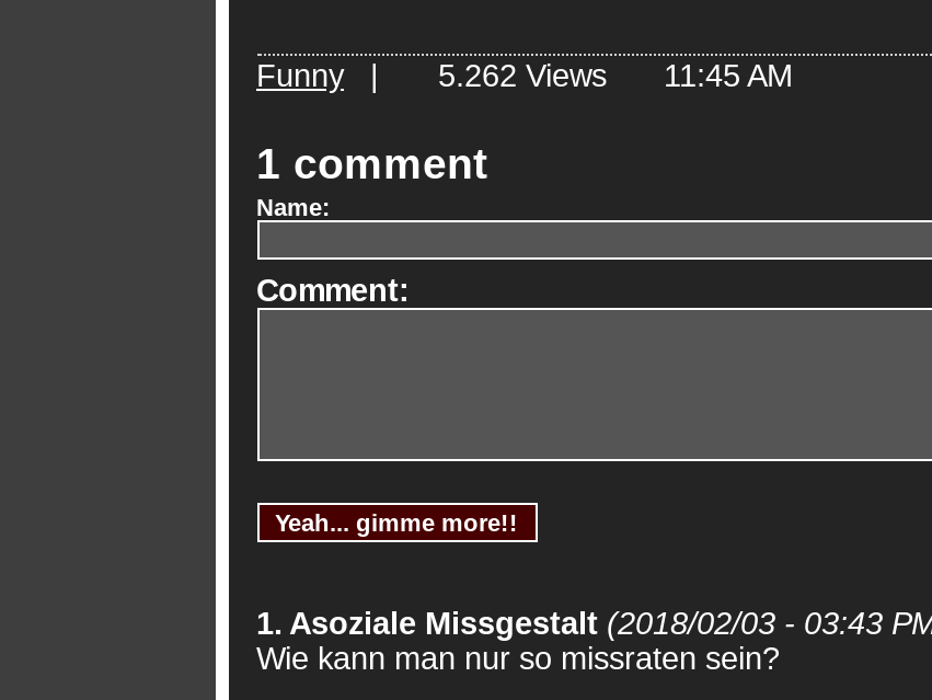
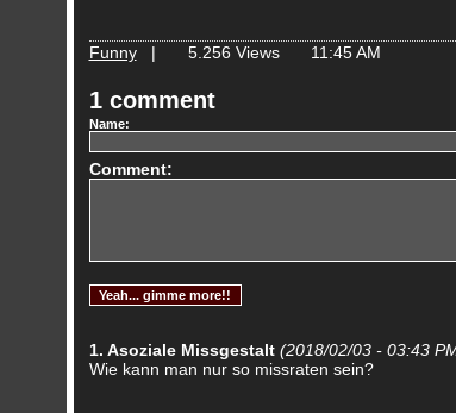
- 5.262 Views
+ 5.256 Views
